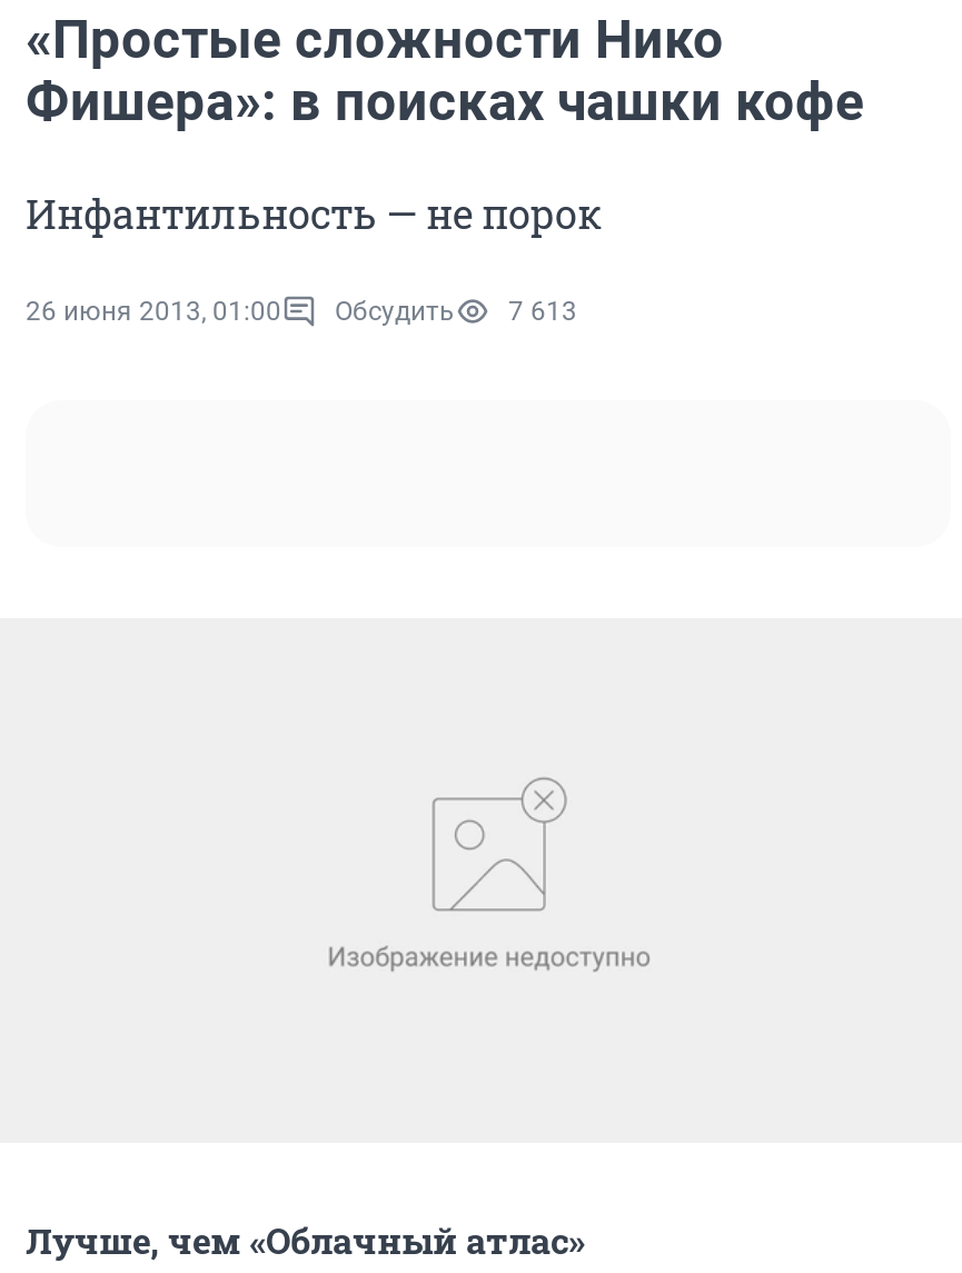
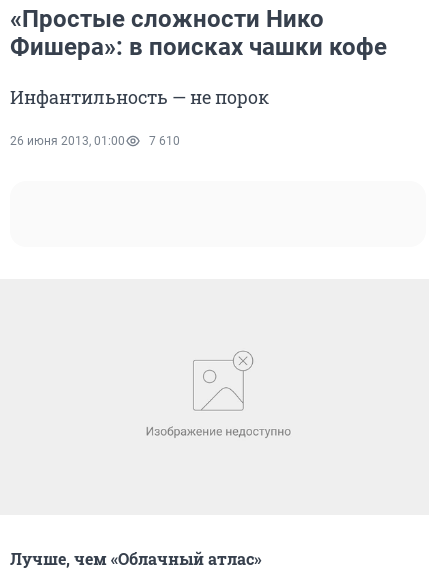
- Обсудить
- 7 613
+ 7 610
